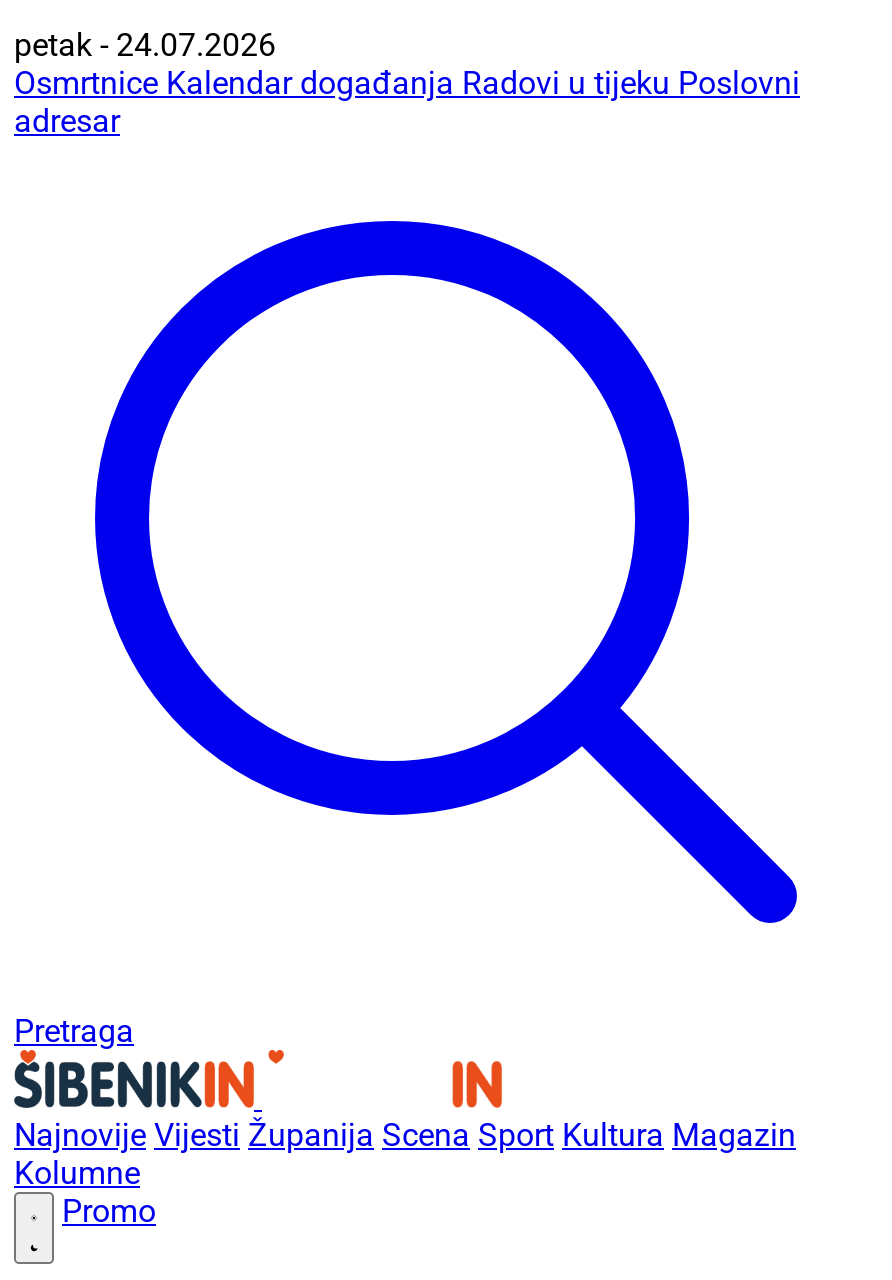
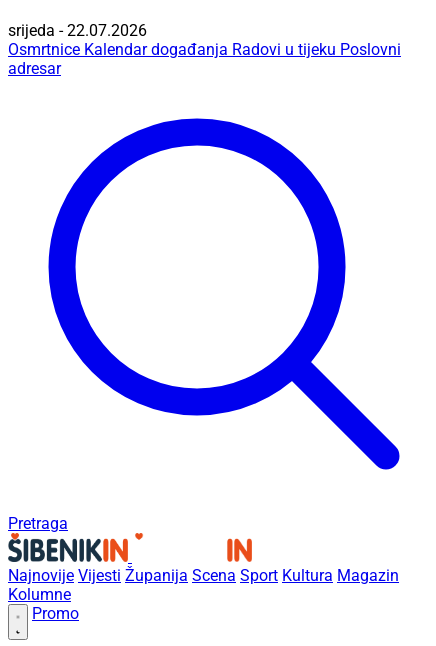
- petak - 24.07.2026
+ srijeda - 22.07.2026
